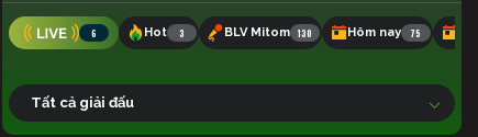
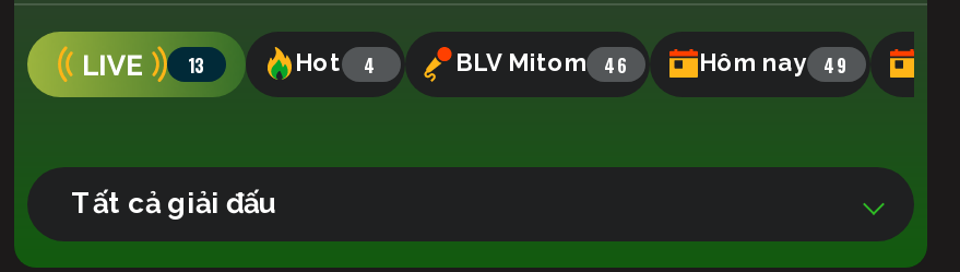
- 6
+ 13

- 3
- BLV Mitom 130
+ 4
+ BLV Mitom
+ 46

- Hôm nay 75
+ Hôm nay 49
